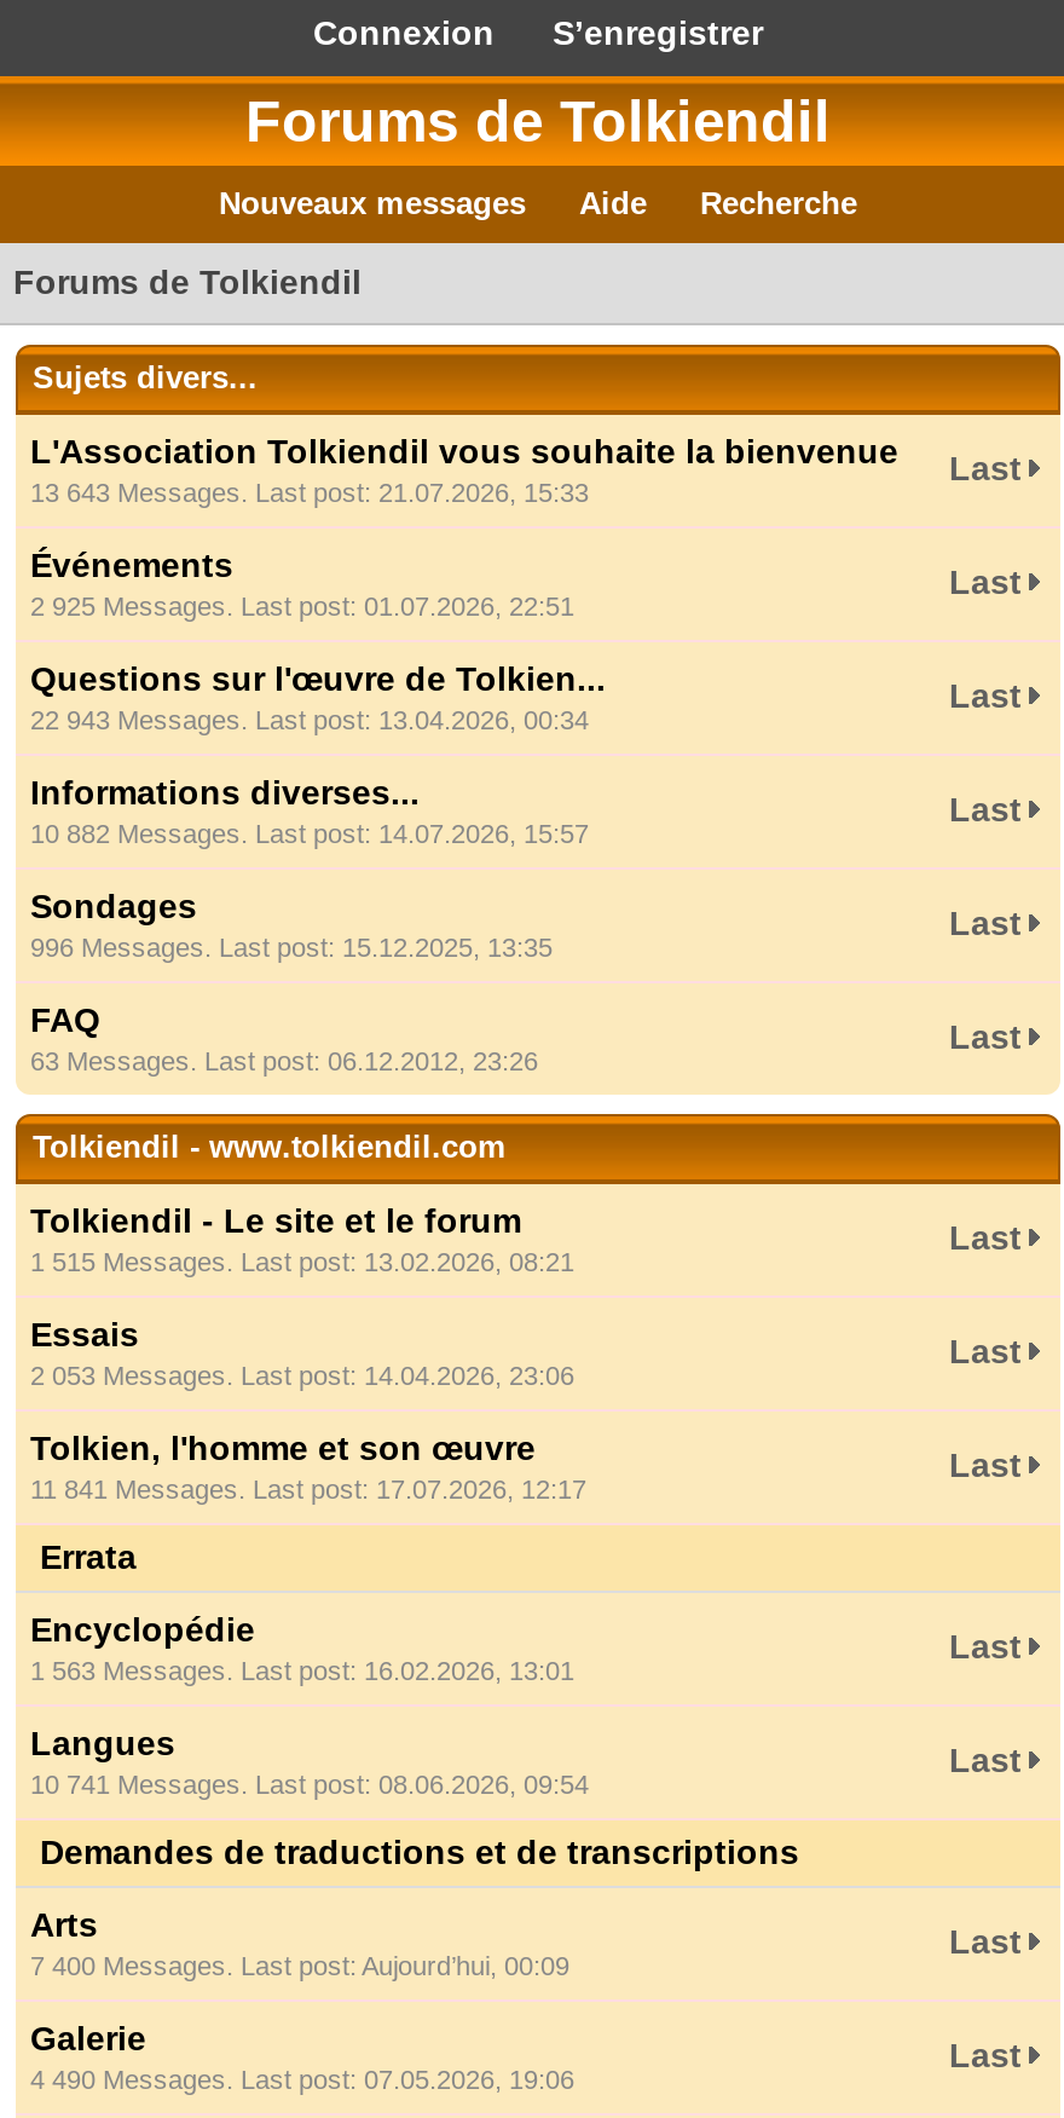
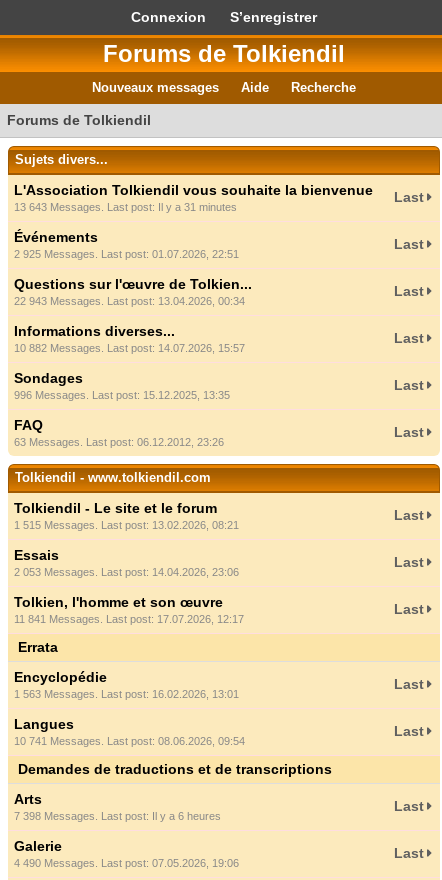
- 13 643 Messages. Last post: 21.07.2026, 15:33
+ 13 643 Messages. Last post: Il y a 31 minutes

- 7 400 Messages. Last post: Aujourd’hui, 00:09
+ 7 398 Messages. Last post: Il y a 6 heures
